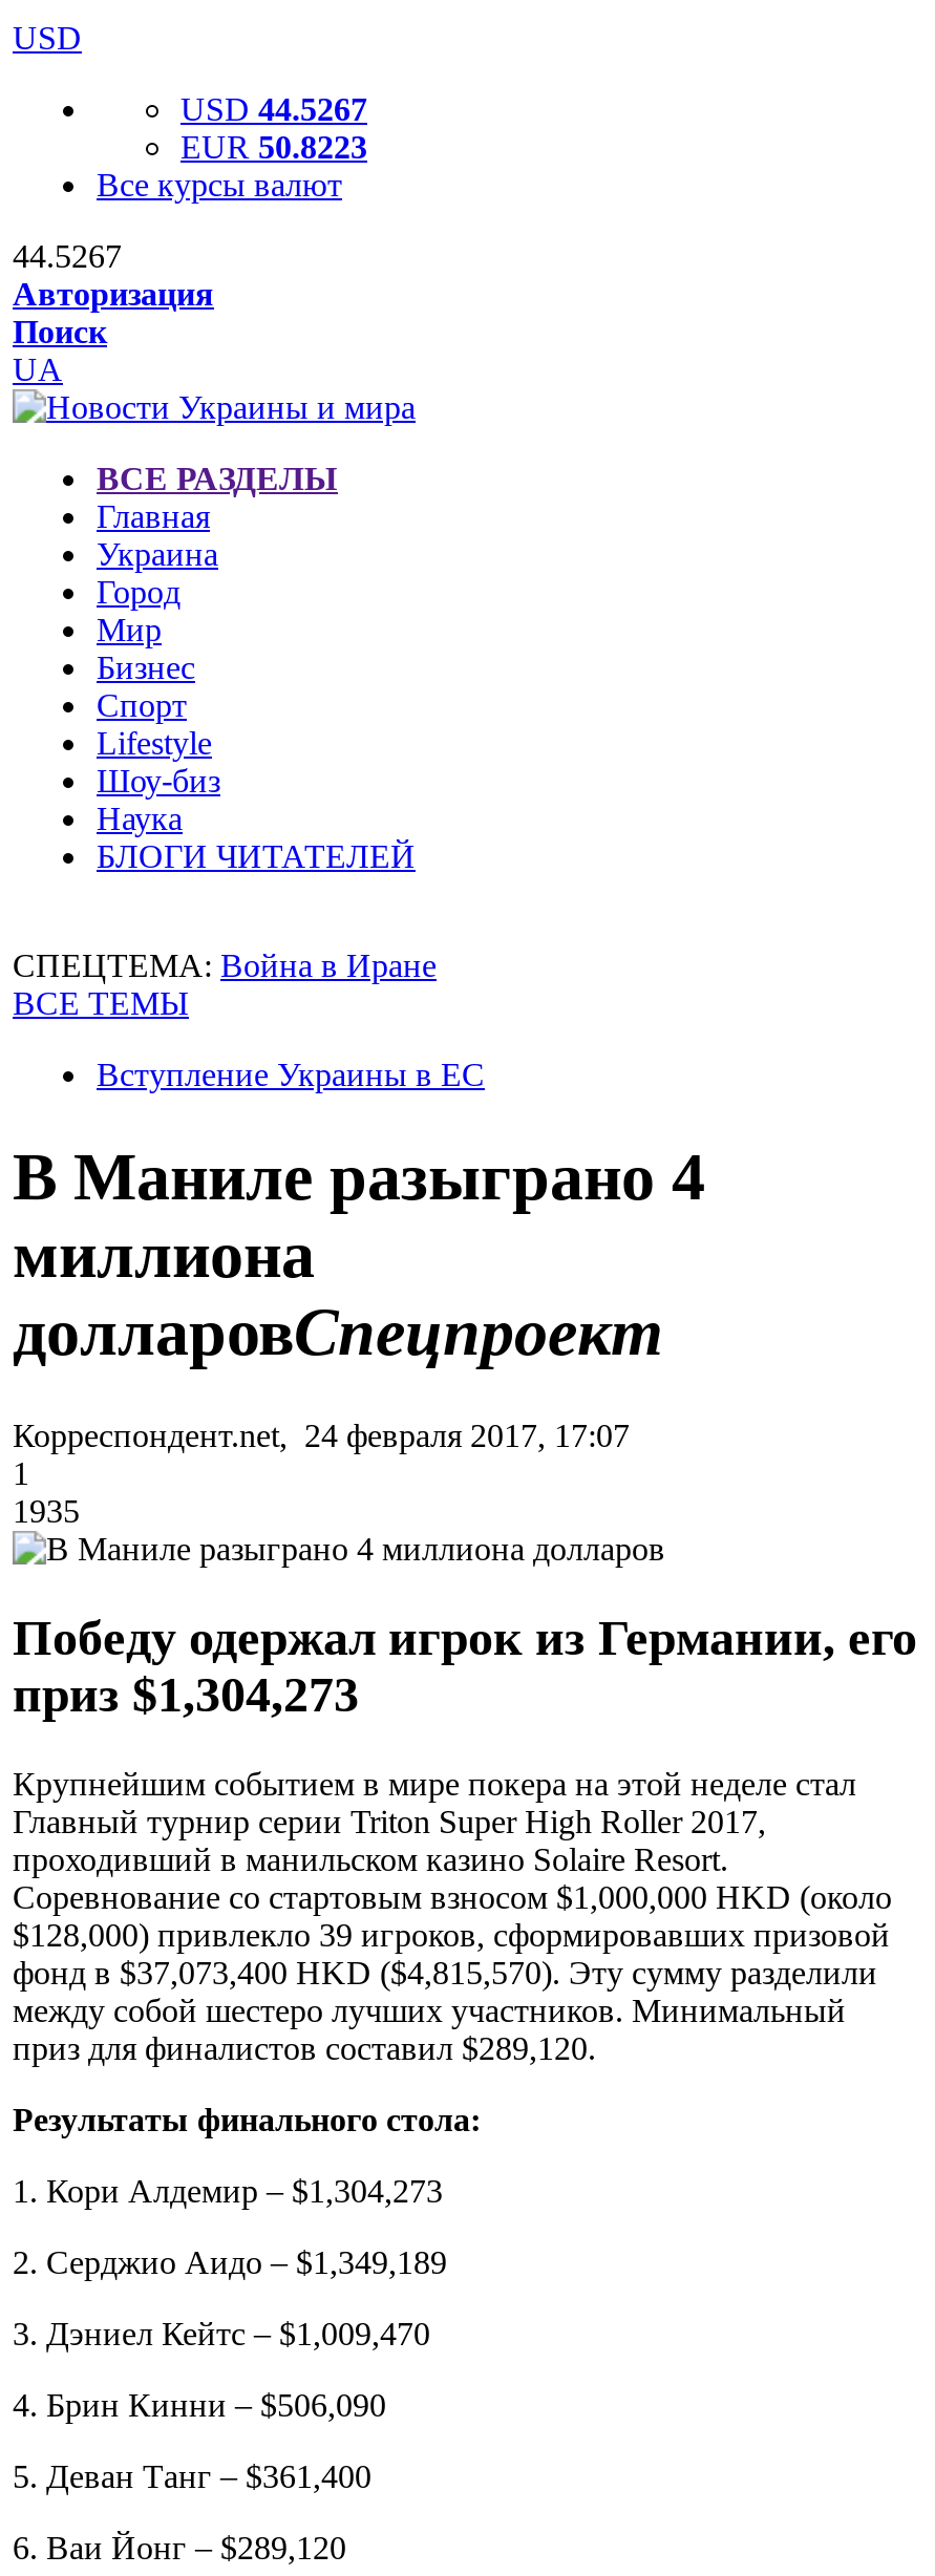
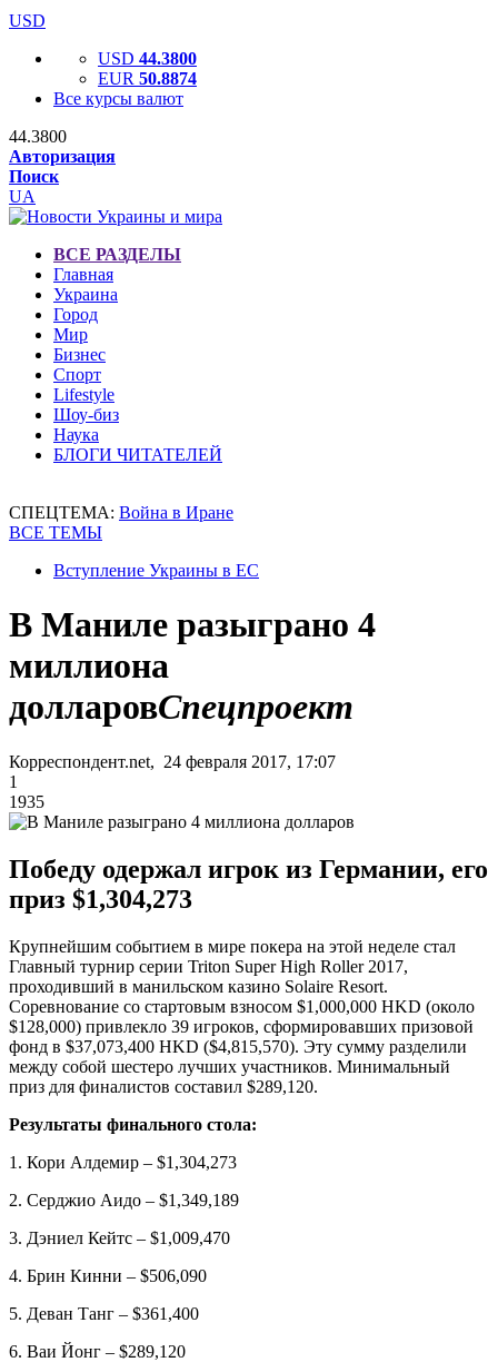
- USD 44.5267
+ USD 44.3800

- EUR 50.8223
+ EUR 50.8874

- 44.5267
+ 44.3800
